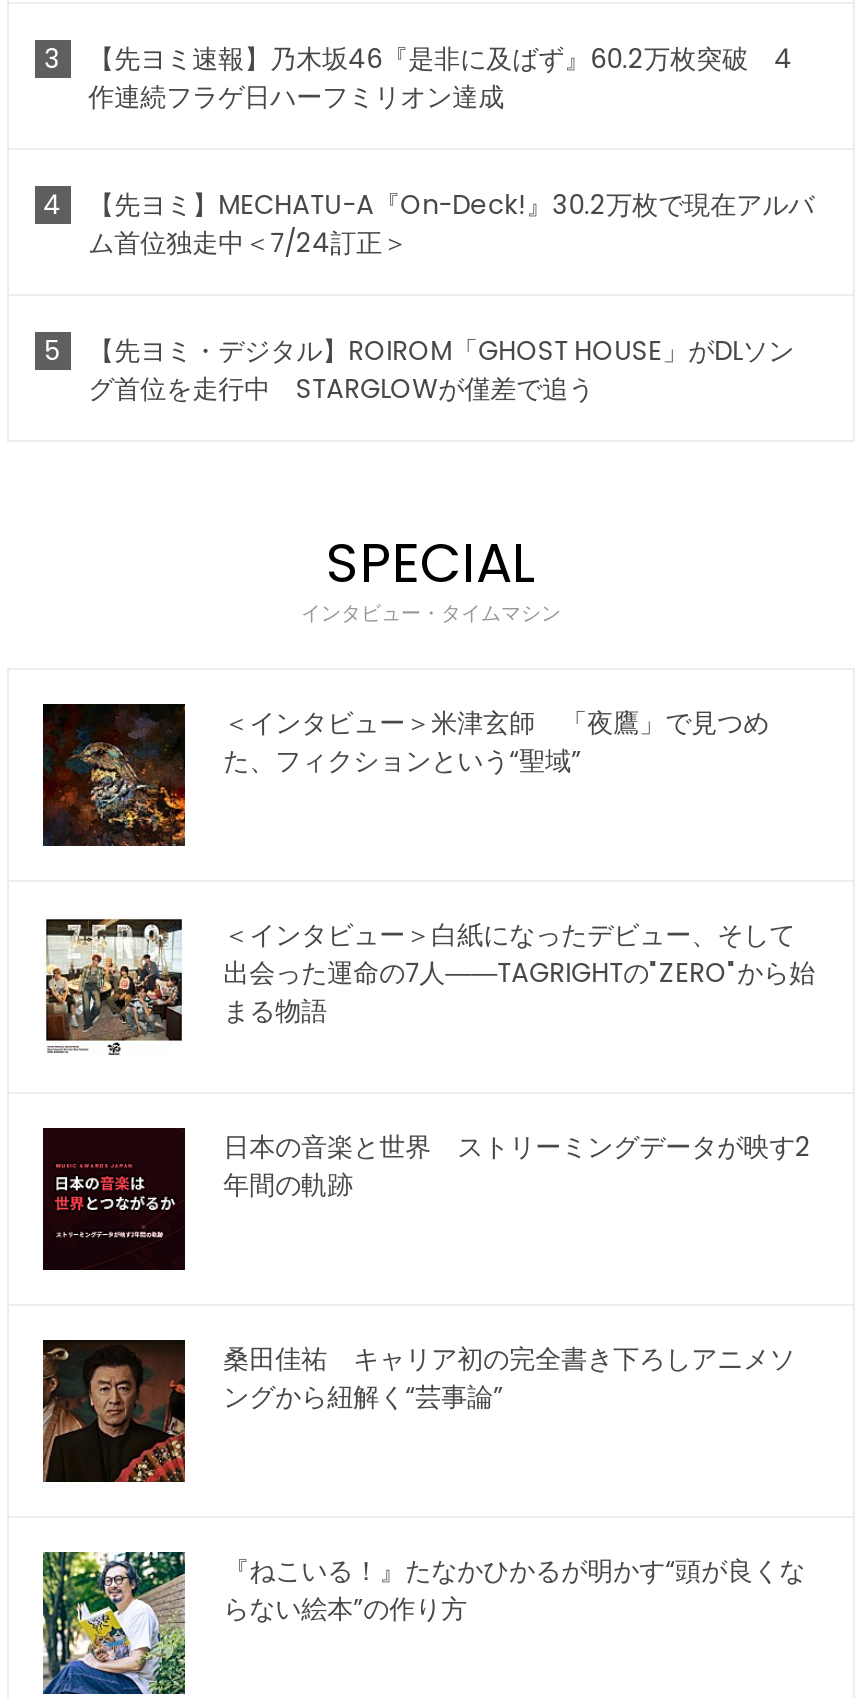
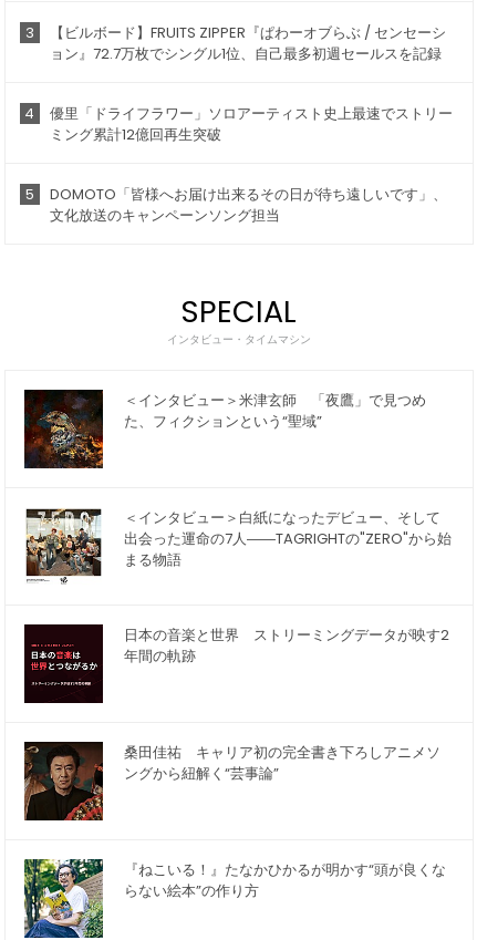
- 【先ヨミ速報】乃木坂46『是非に及ばず』60.2万枚突破 4
- 作連続フラゲ日ハーフミリオン達成
+ 【ビルボード】FRUITS ZIPPER『ぱわーオブらぶ / センセーシ
+ ョン』72.7万枚でシングル1位、自己最多初週セールスを記録

- 【先ヨミ】MECHATU-A『On-Deck!』30.2万枚で現在アルバ
- ム首位独走中＜7/24訂正＞
+ 優里「ドライフラワー」ソロアーティスト史上最速でストリー
+ ミング累計12億回再生突破

- 【先ヨミ・デジタル】ROIROM「GHOST HOUSE」がDLソン
- グ首位を走行中 STARGLOWが僅差で追う
+ DOMOTO「皆様へお届け出来るその日が待ち遠しいです」、
+ 文化放送のキャンペーンソング担当
